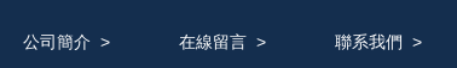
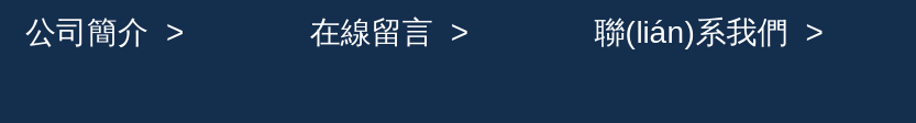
- 聯系我們>
+ 聯(lián)系我們>
